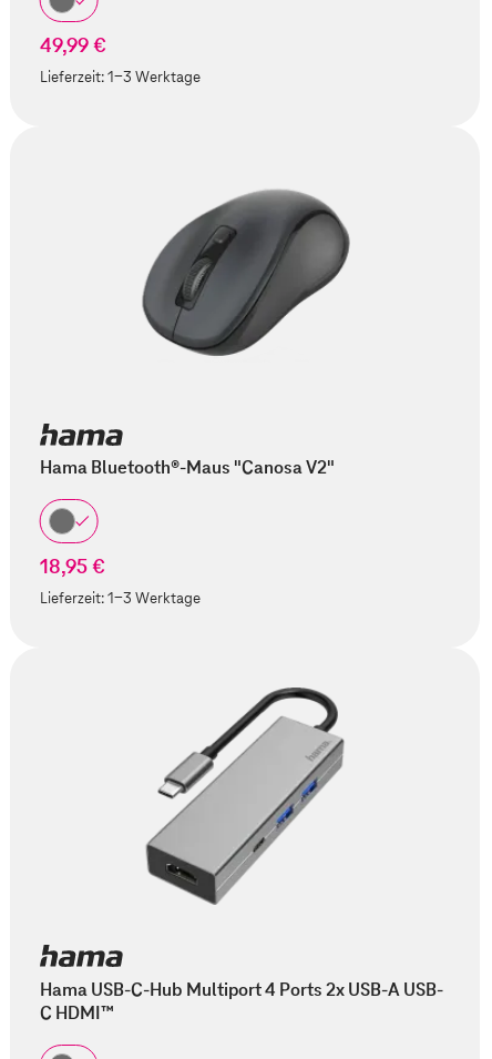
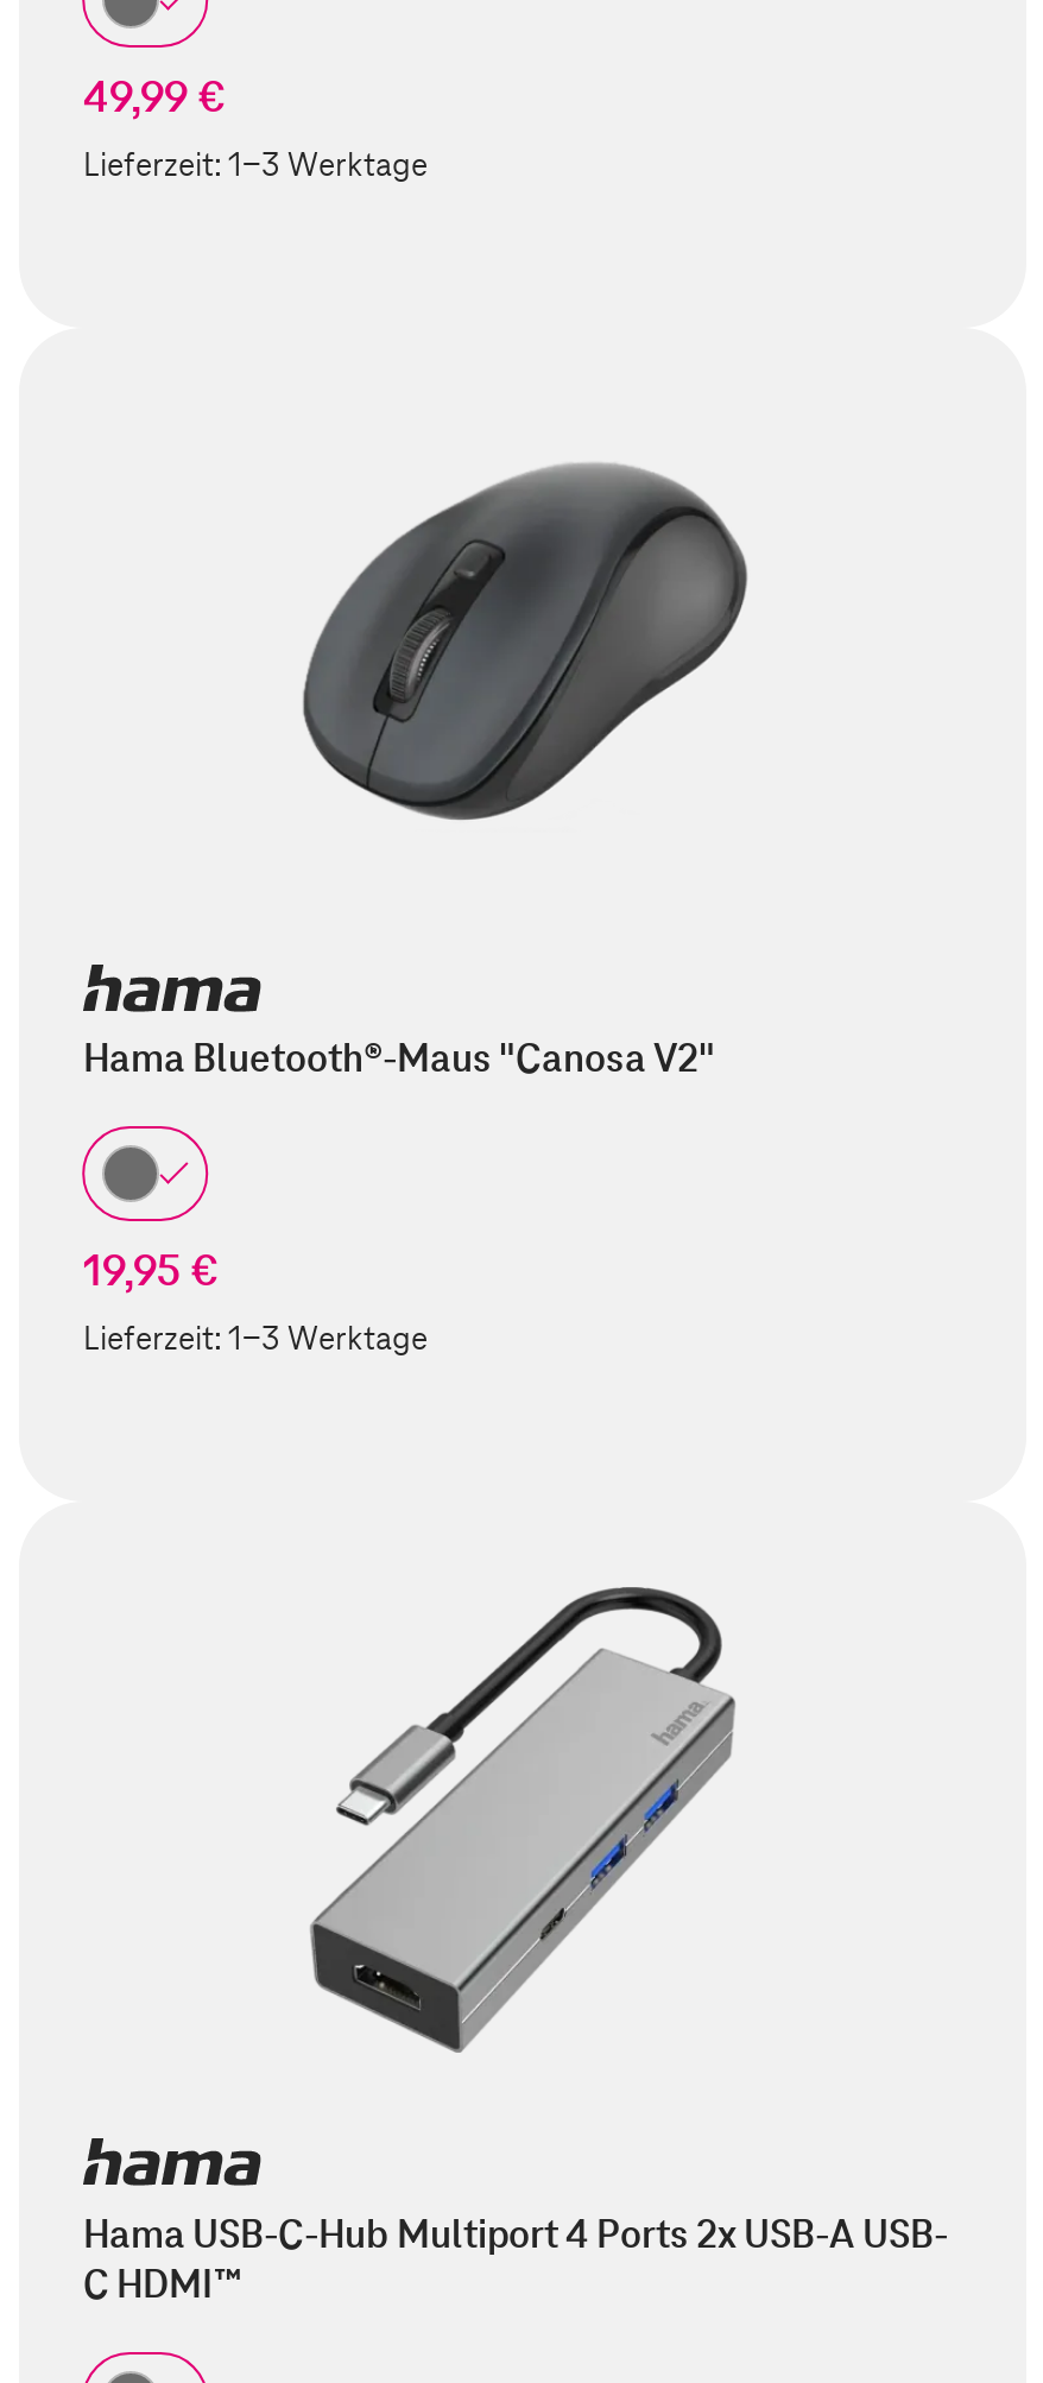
- 18,95 €
+ 19,95 €
